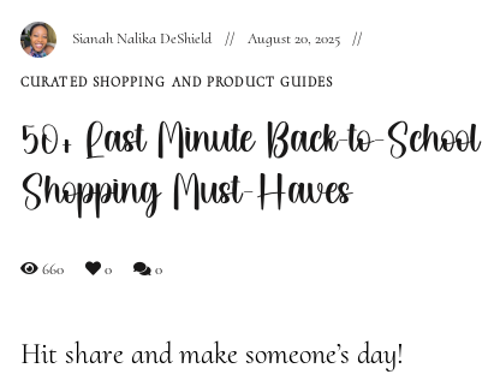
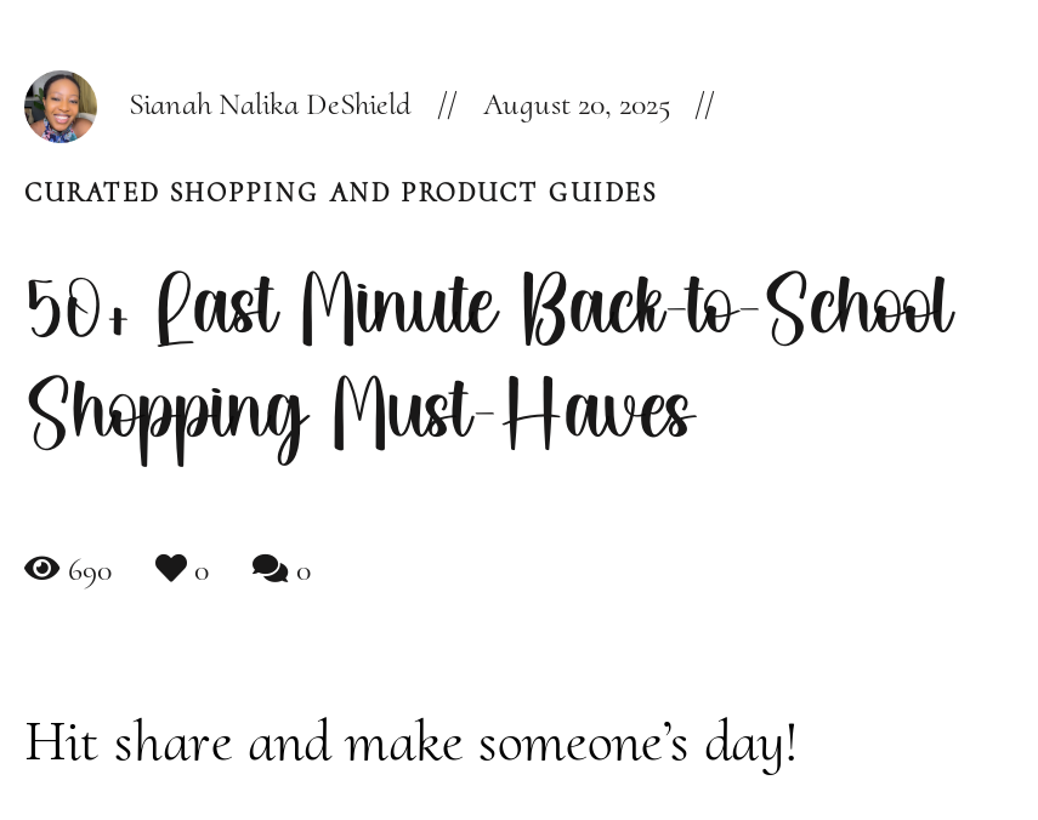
- 660
+ 690
